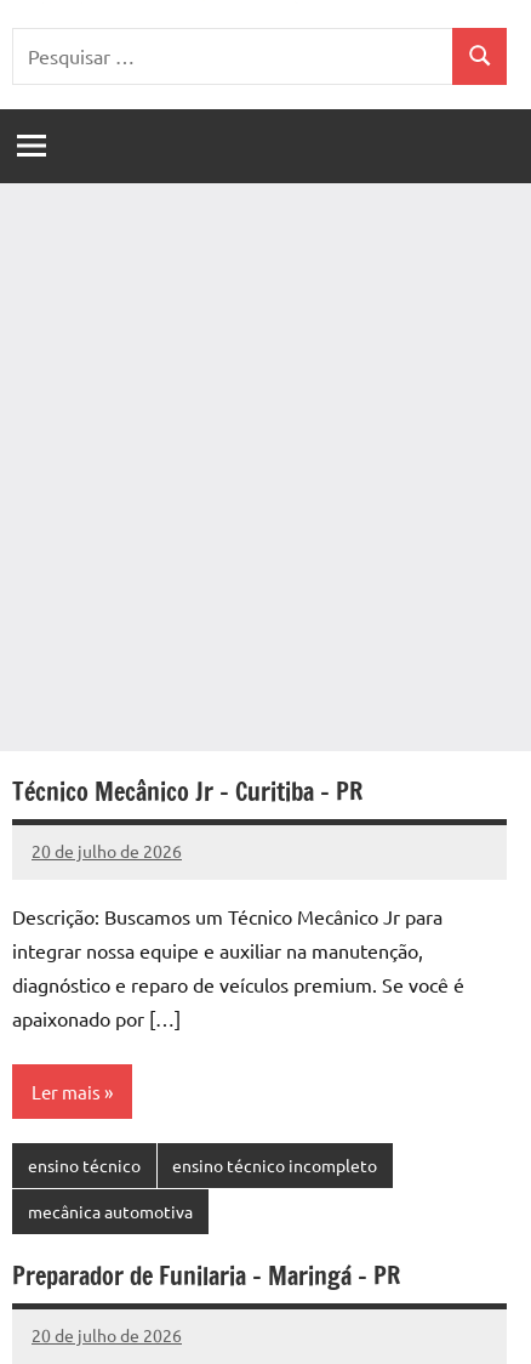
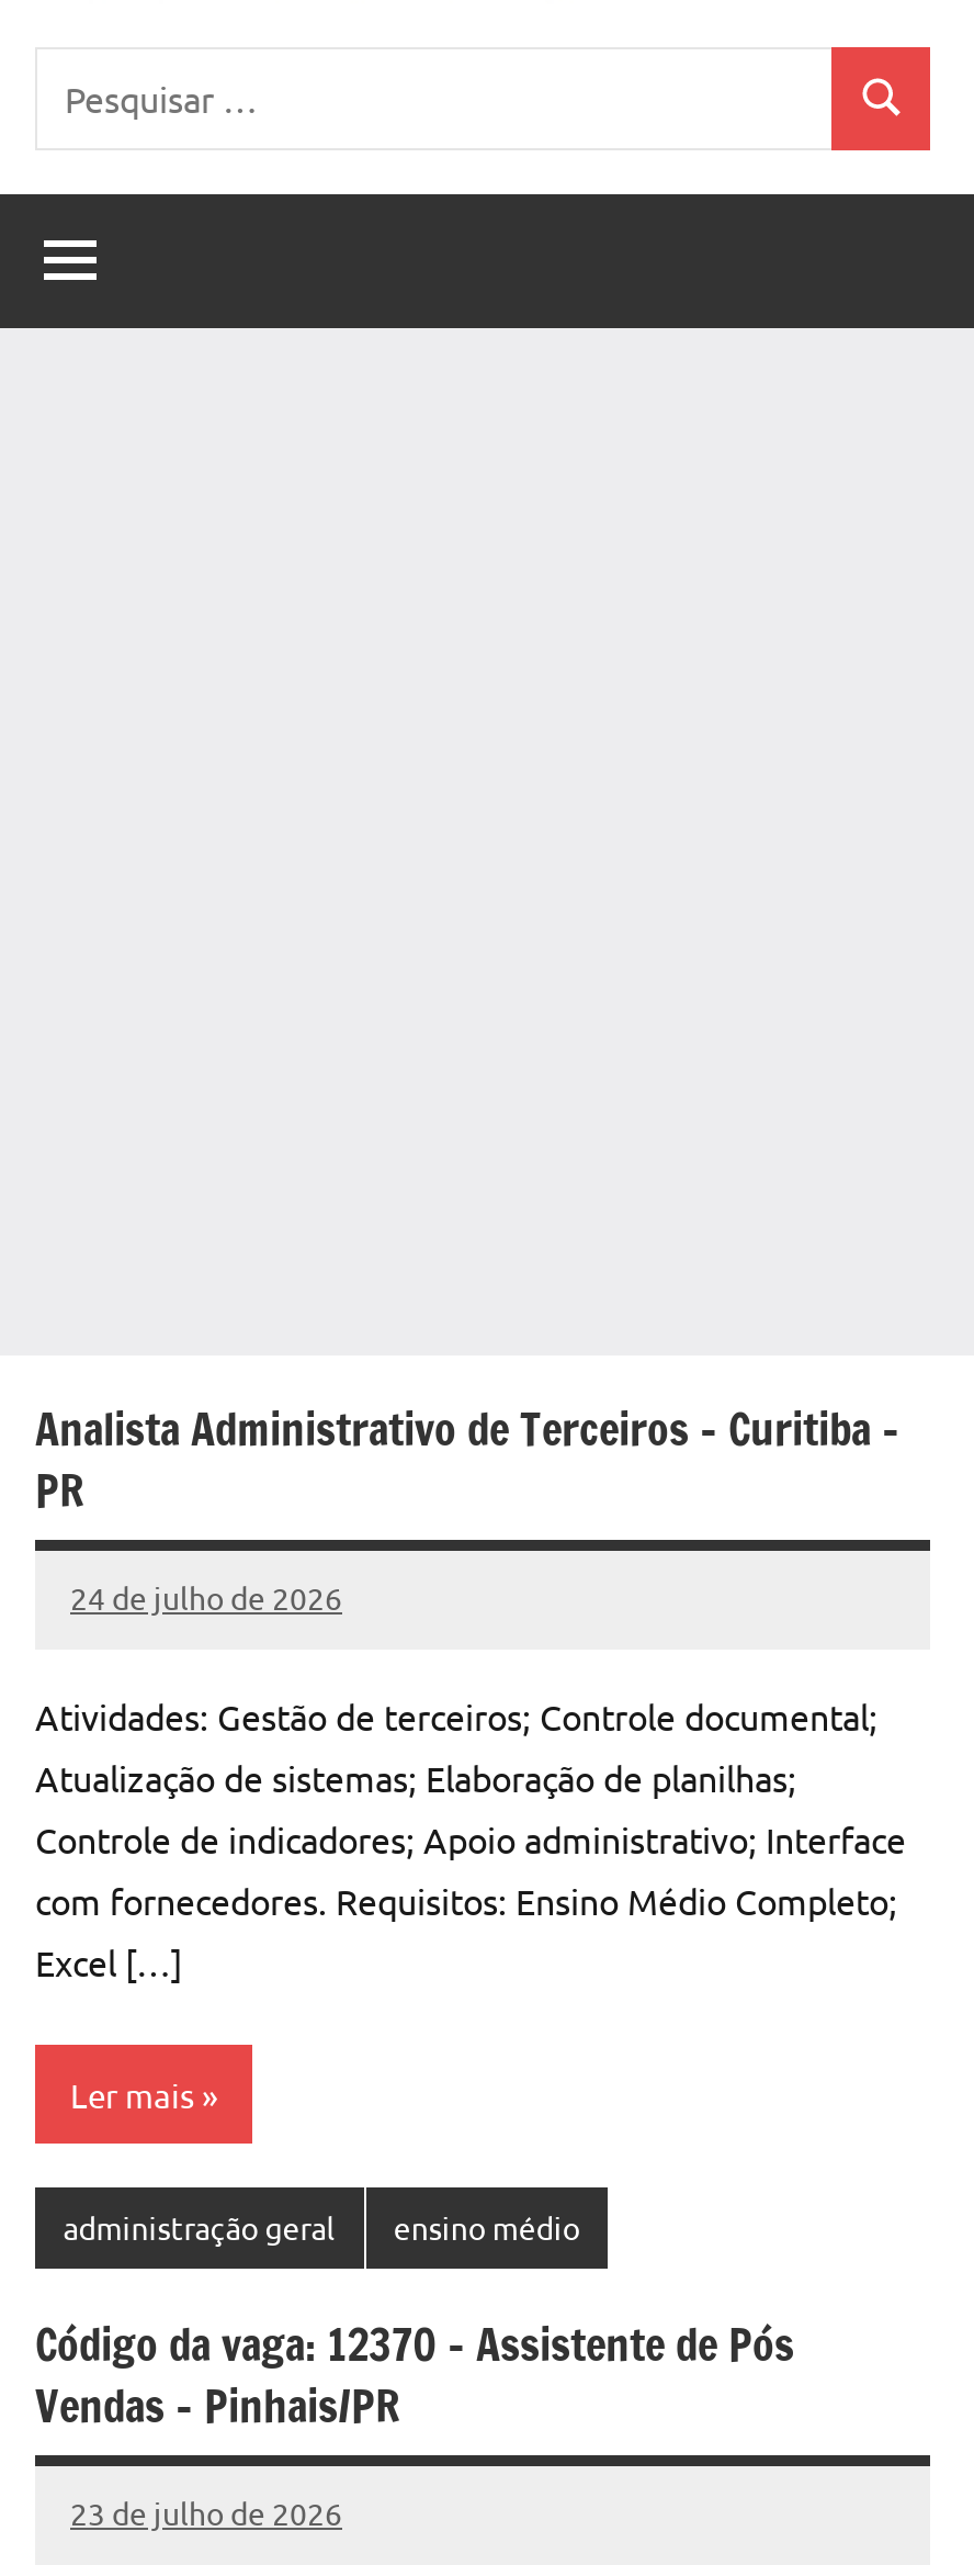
- Técnico Mecânico Jr – Curitiba – PR
+ Analista Administrativo de Terceiros – Curitiba –
+ PR

- 20 de julho de 2026
+ 24 de julho de 2026

- Descrição: Buscamos um Técnico Mecânico Jr para
- integrar nossa equipe e auxiliar na manutenção,
- diagnóstico e reparo de veículos premium. Se você é
- apaixonado por […]
+ Atividades: Gestão de terceiros; Controle documental;
+ Atualização de sistemas; Elaboração de planilhas;
+ Controle de indicadores; Apoio administrativo; Interface
+ com fornecedores. Requisitos: Ensino Médio Completo;
+ Excel […]

- ensino técnico
- ensino técnico incompleto
- mecânica automotiva
- Preparador de Funilaria – Maringá – PR
- 20 de julho de 2026
+ administração geral
+ ensino médio
+ Código da vaga: 12370 – Assistente de Pós
+ Vendas – Pinhais/PR
+ 23 de julho de 2026
